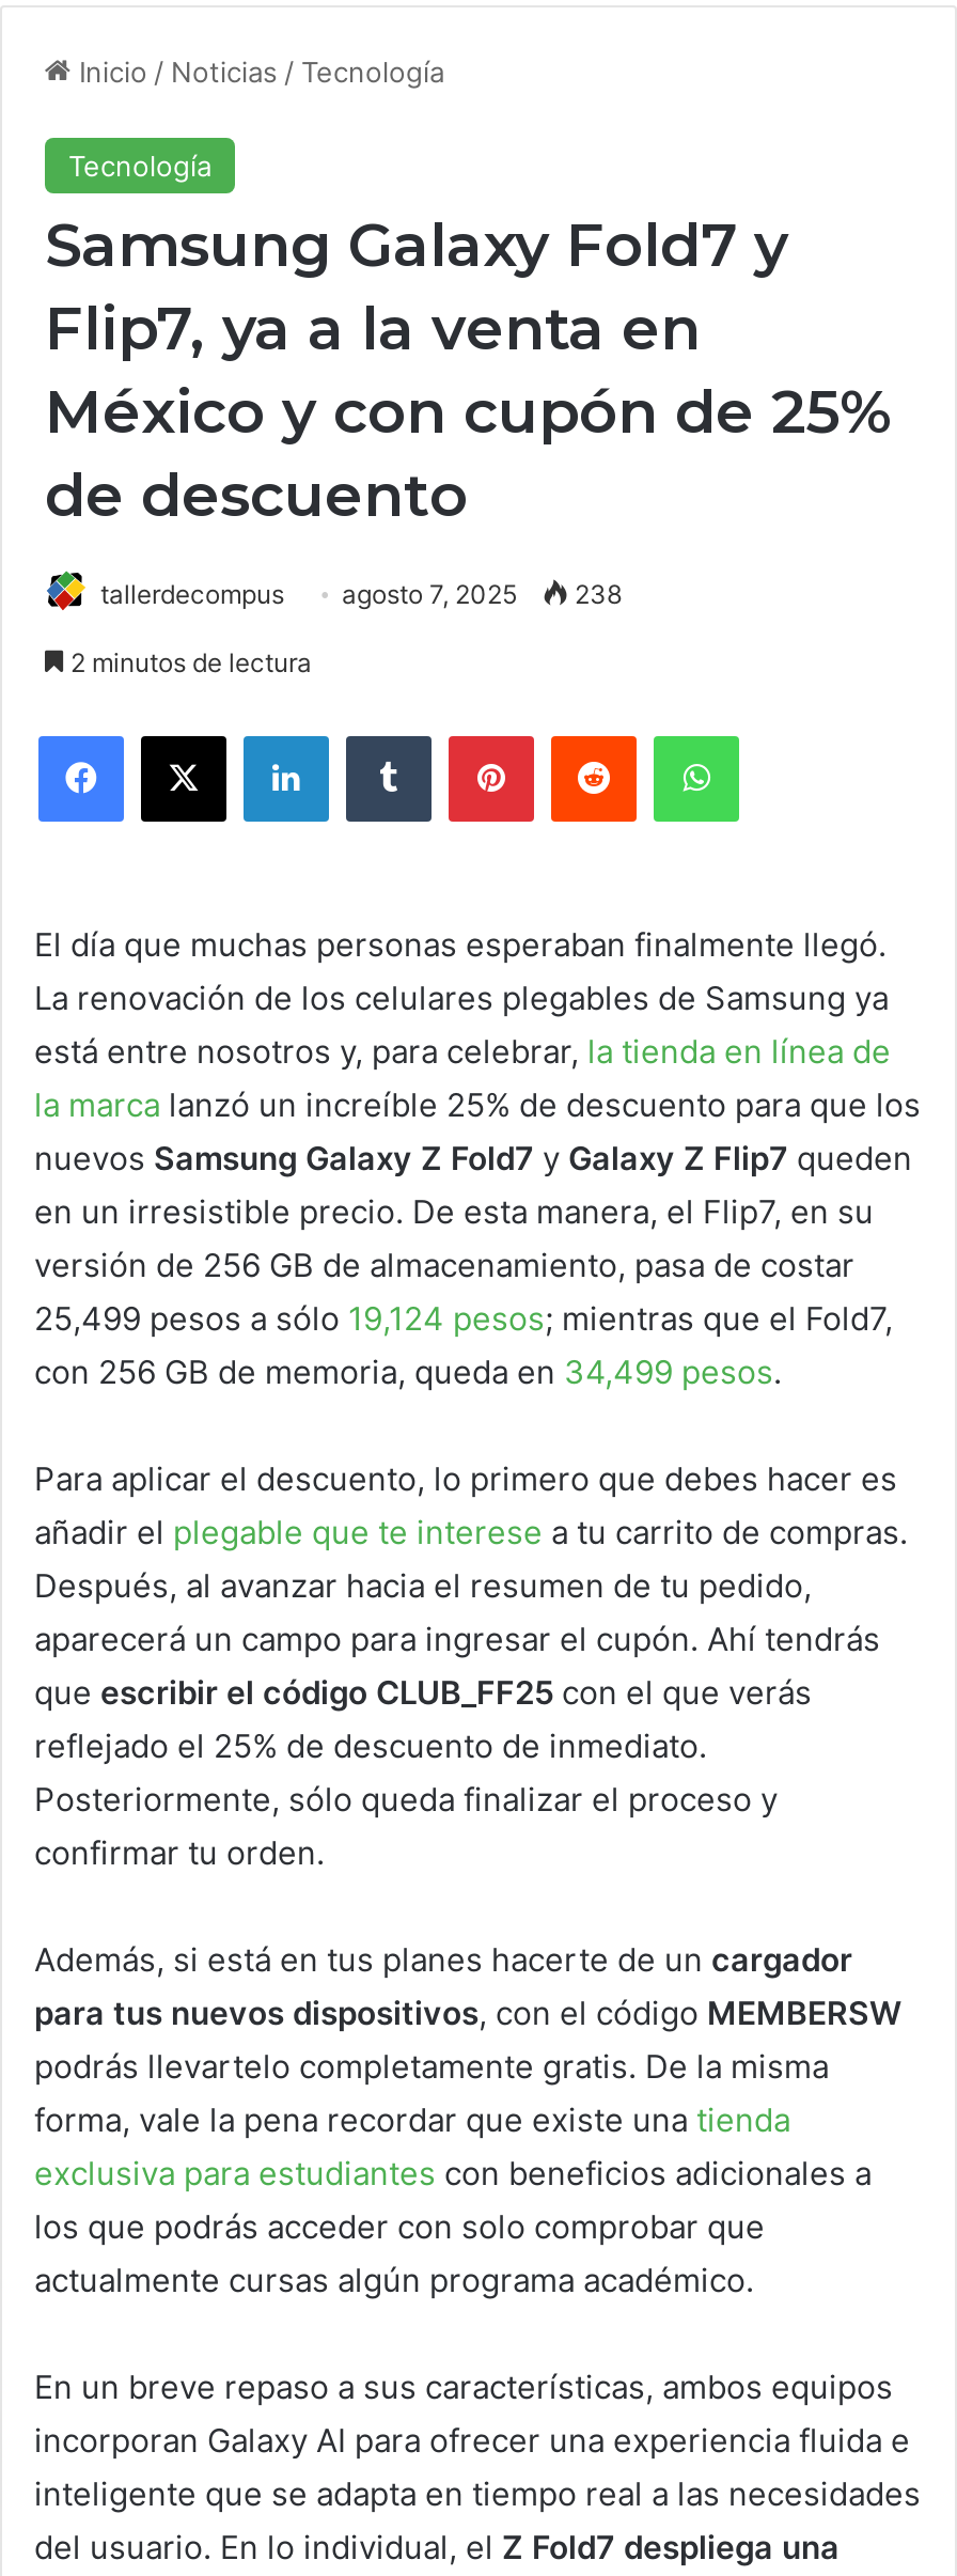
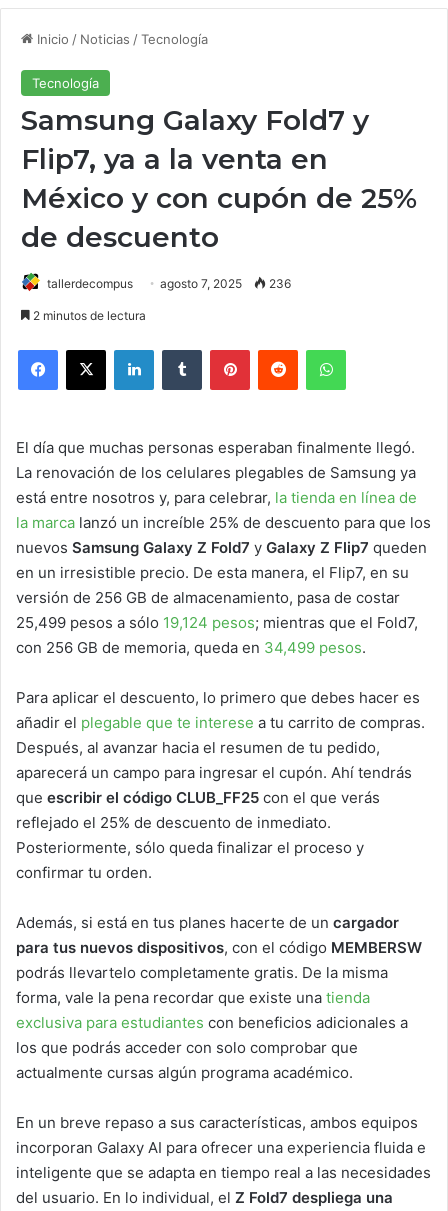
- tallerdecompus agosto 7, 2025 238
+ tallerdecompus agosto 7, 2025 236
